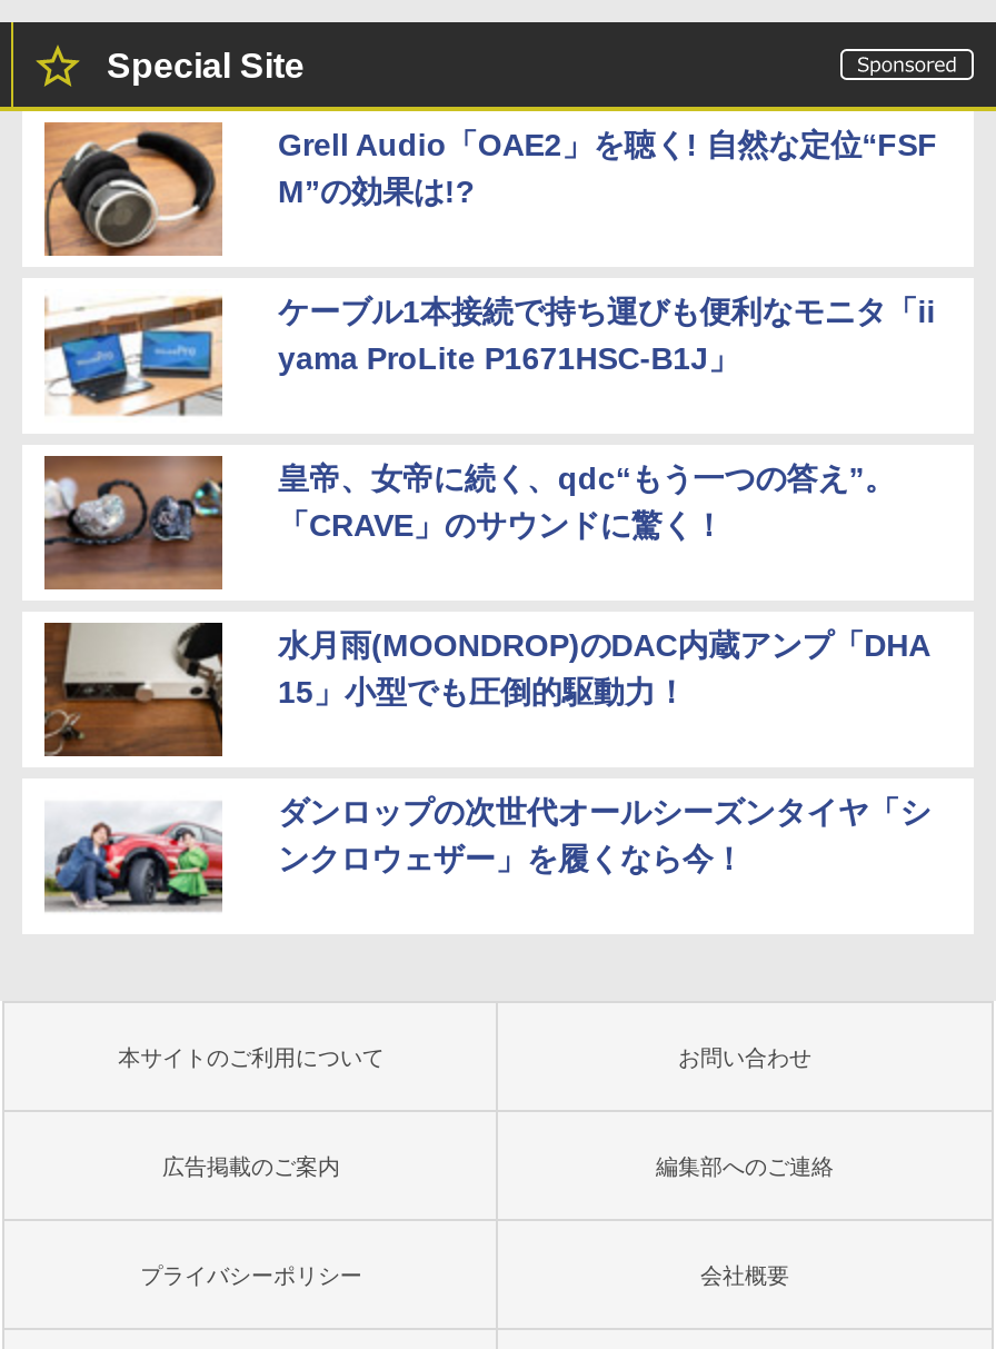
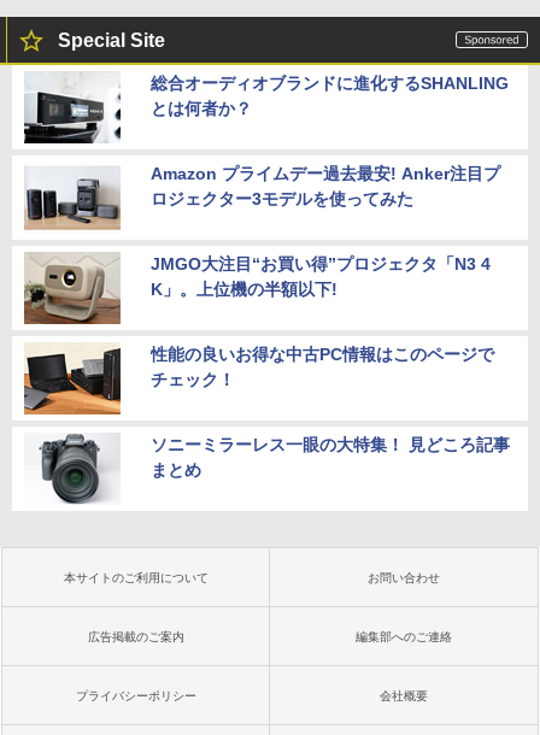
- [image]
- Grell Audio「OAE2」を聴く! 自然な定位“FSF
- M”の効果は!?
+ [image]
+ 総合オーディオブランドに進化するSHANLING
+ とは何者か？

- [image]
- ケーブル1本接続で持ち運びも便利なモニタ「ii
- yama ProLite P1671HSC-B1J」
+ [image]
+ Amazon プライムデー過去最安! Anker注目プ
+ ロジェクター3モデルを使ってみた

- [image]
- 皇帝、女帝に続く、qdc“もう一つの答え”。
- 「CRAVE」のサウンドに驚く！
+ [image]
+ JMGO大注目“お買い得”プロジェクタ「N3 4
+ K」。上位機の半額以下!

- [image]
- 水月雨(MOONDROP)のDAC内蔵アンプ「DHA
- 15」小型でも圧倒的駆動力！
+ [image]
+ 性能の良いお得な中古PC情報はこのページで
+ チェック！

- [image]
- ダンロップの次世代オールシーズンタイヤ「シ
- ンクロウェザー」を履くなら今！
+ [image]
+ ソニーミラーレス一眼の大特集！ 見どころ記事
+ まとめ
